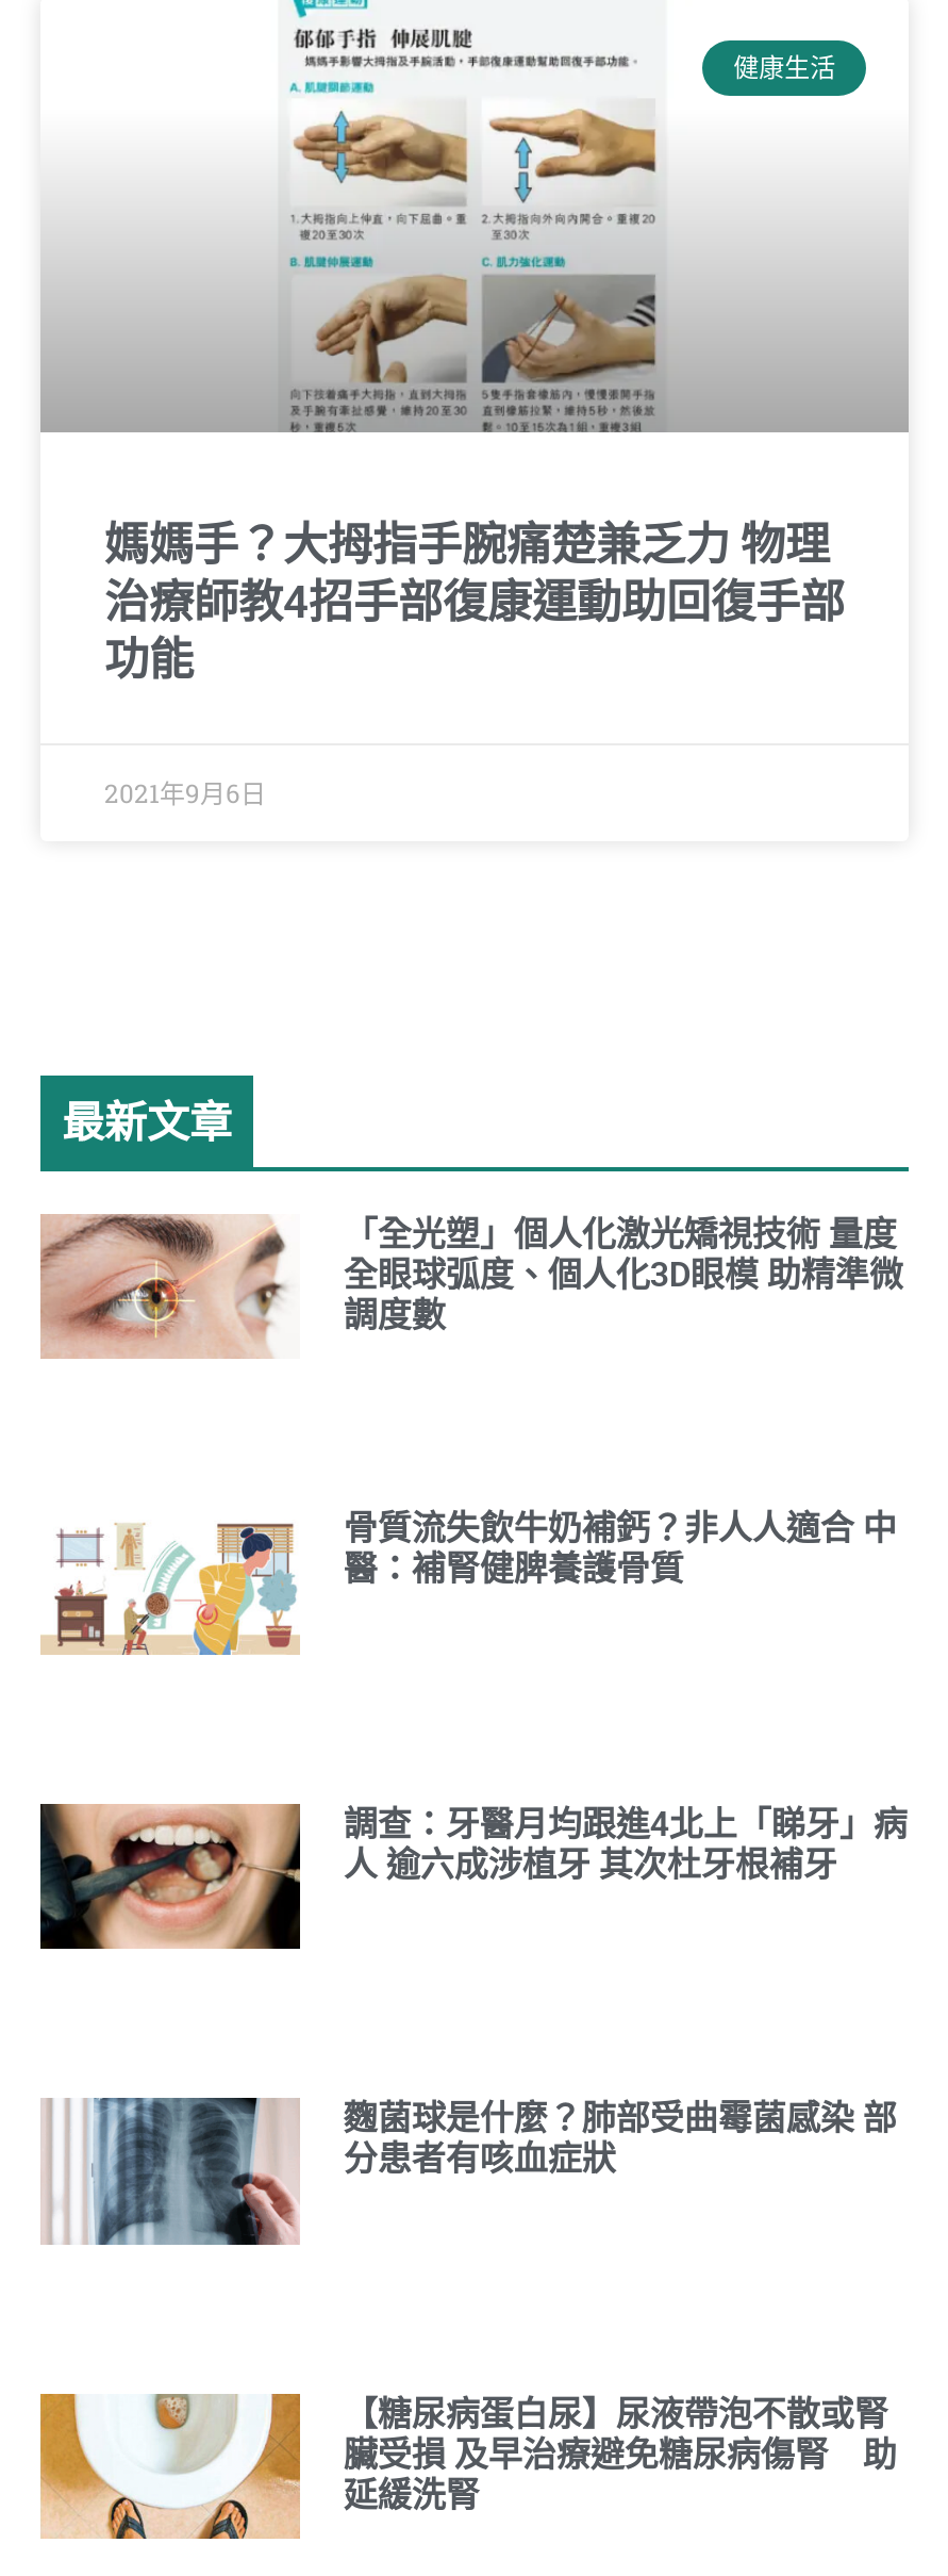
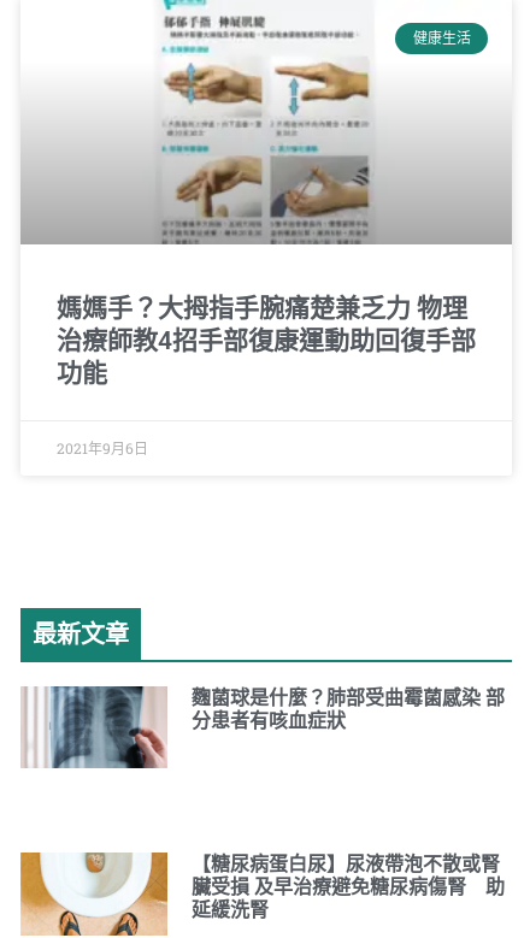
- [image]
- 「全光塑」個人化激光矯視技術 量度
- 全眼球弧度、個人化3D眼模 助精準微
- 調度數

- [image]
- 骨質流失飲牛奶補鈣？非人人適合 中
- 醫：補腎健脾養護骨質

- [image]
- 調查：牙醫月均跟進4北上「睇牙」病
- 人 逾六成涉植牙 其次杜牙根補牙
